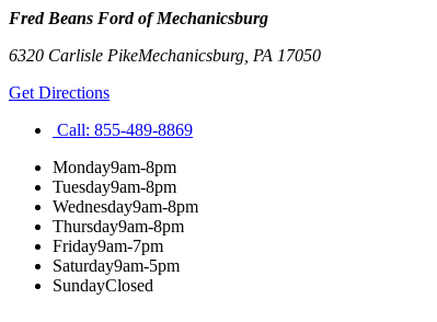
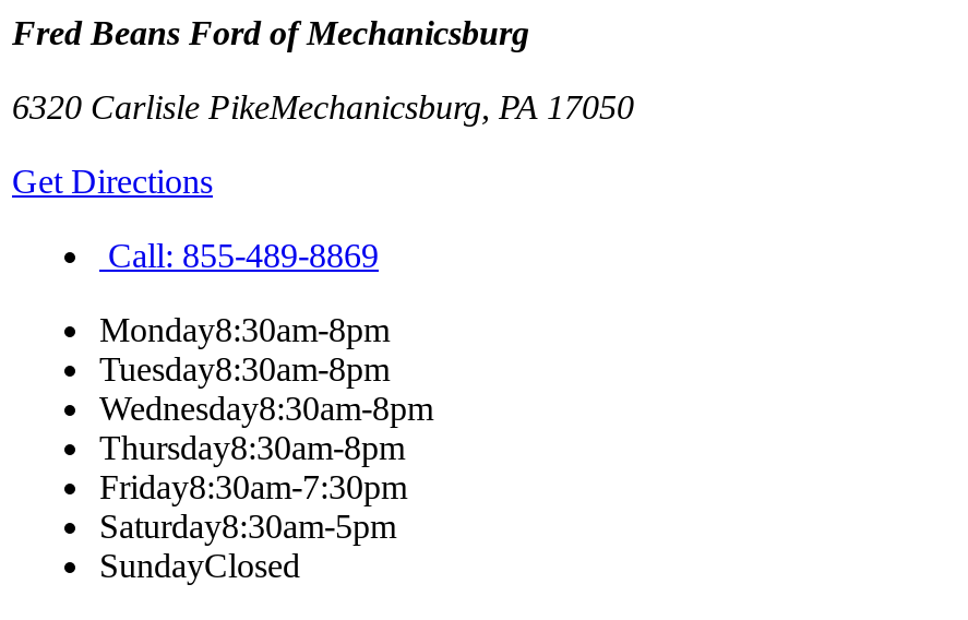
- Monday9am-8pm
+ Monday8:30am-8pm

- Tuesday9am-8pm
+ Tuesday8:30am-8pm

- Wednesday9am-8pm
+ Wednesday8:30am-8pm

- Thursday9am-8pm
+ Thursday8:30am-8pm

- Friday9am-7pm
+ Friday8:30am-7:30pm

- Saturday9am-5pm
+ Saturday8:30am-5pm
